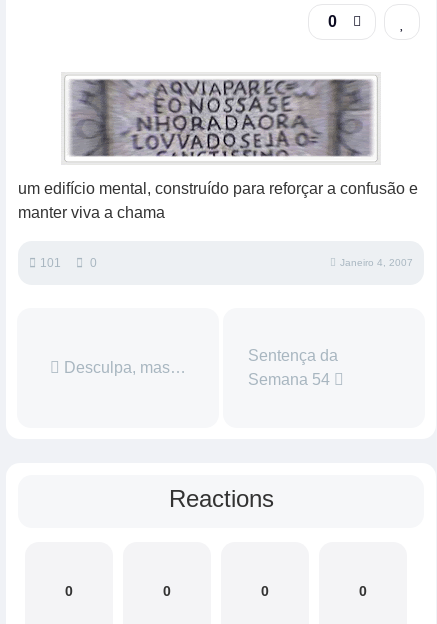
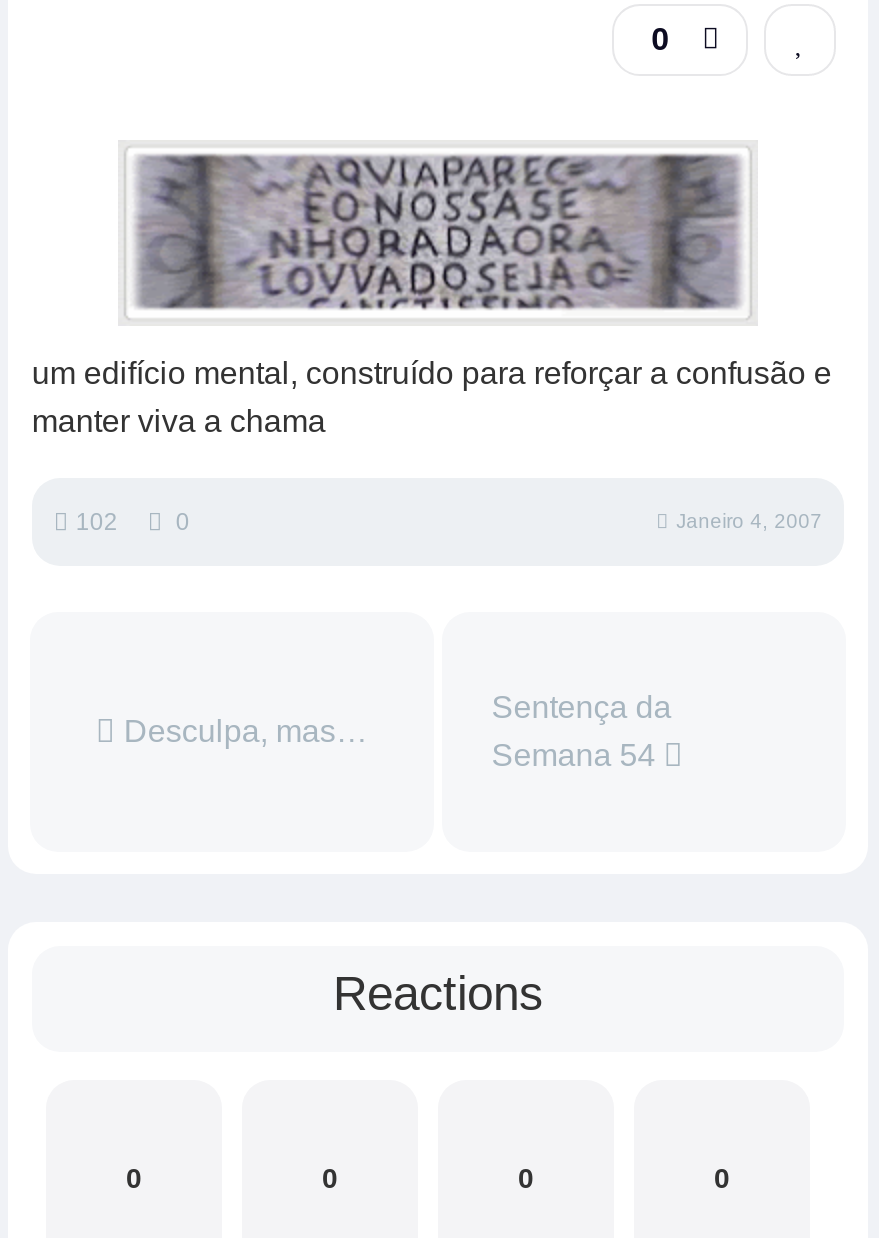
- 101 0
+ 102 0
